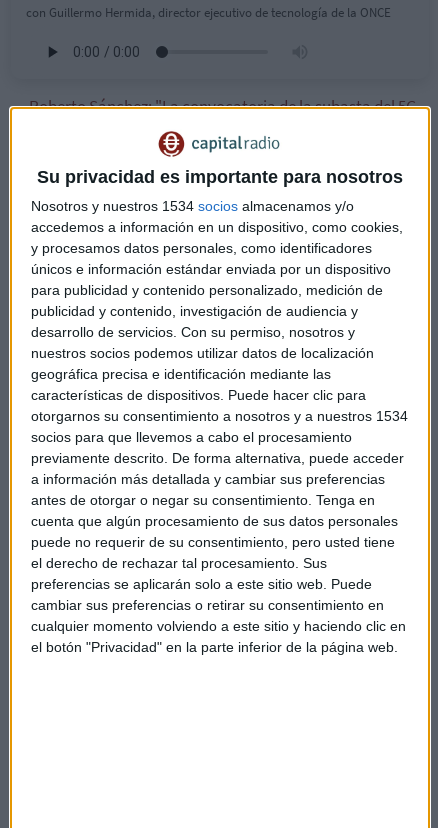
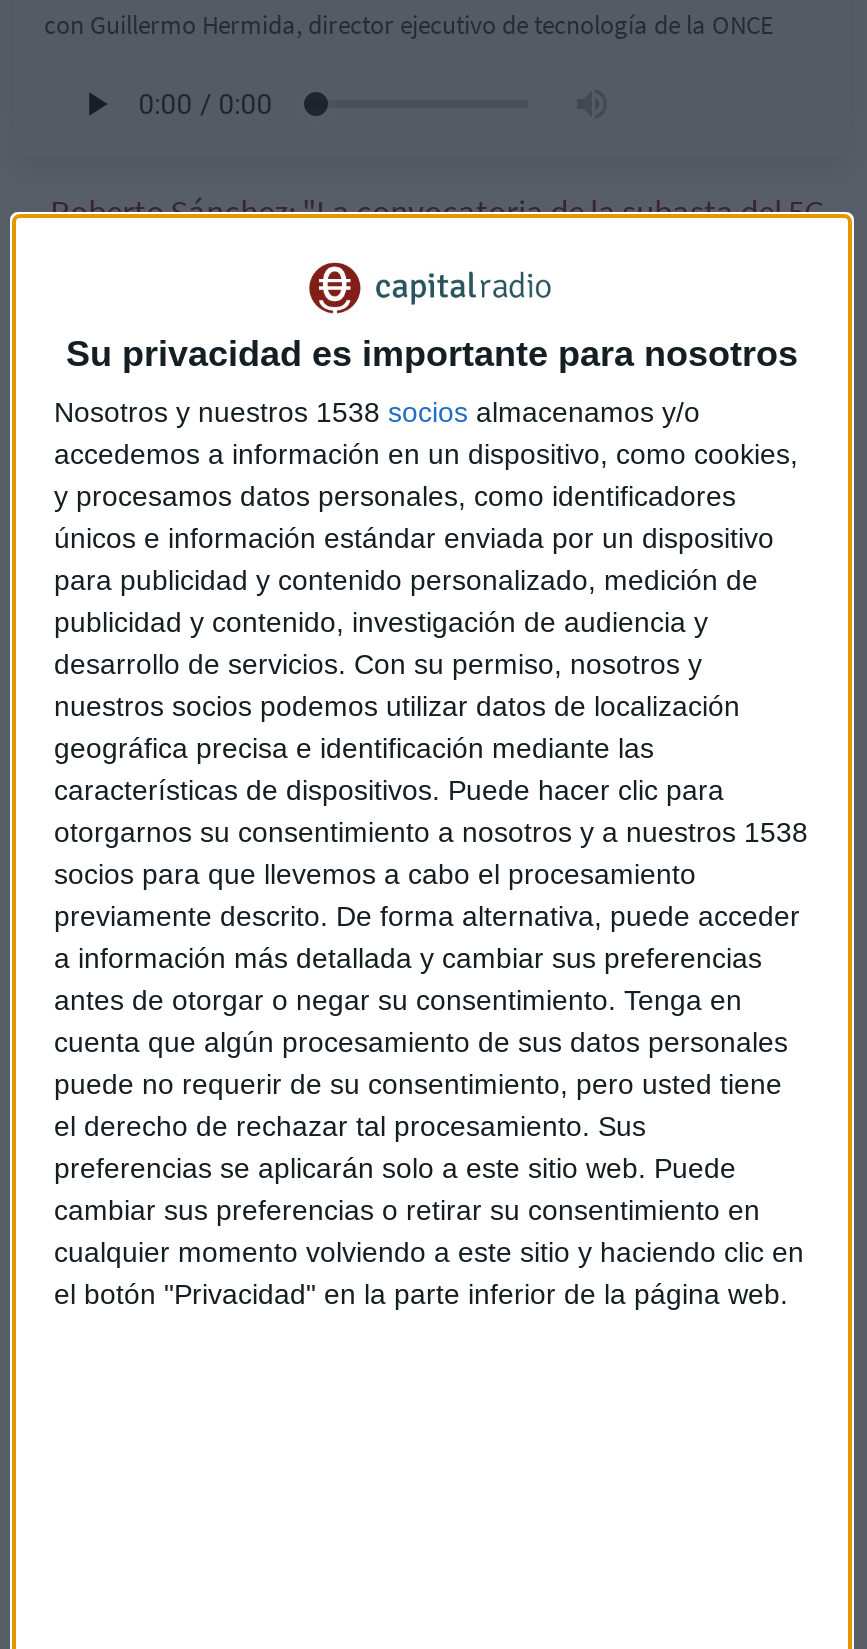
- Nosotros y nuestros 1534 socios almacenamos y/o
+ Nosotros y nuestros 1538 socios almacenamos y/o

- otorgarnos su consentimiento a nosotros y a nuestros 1534
+ otorgarnos su consentimiento a nosotros y a nuestros 1538
